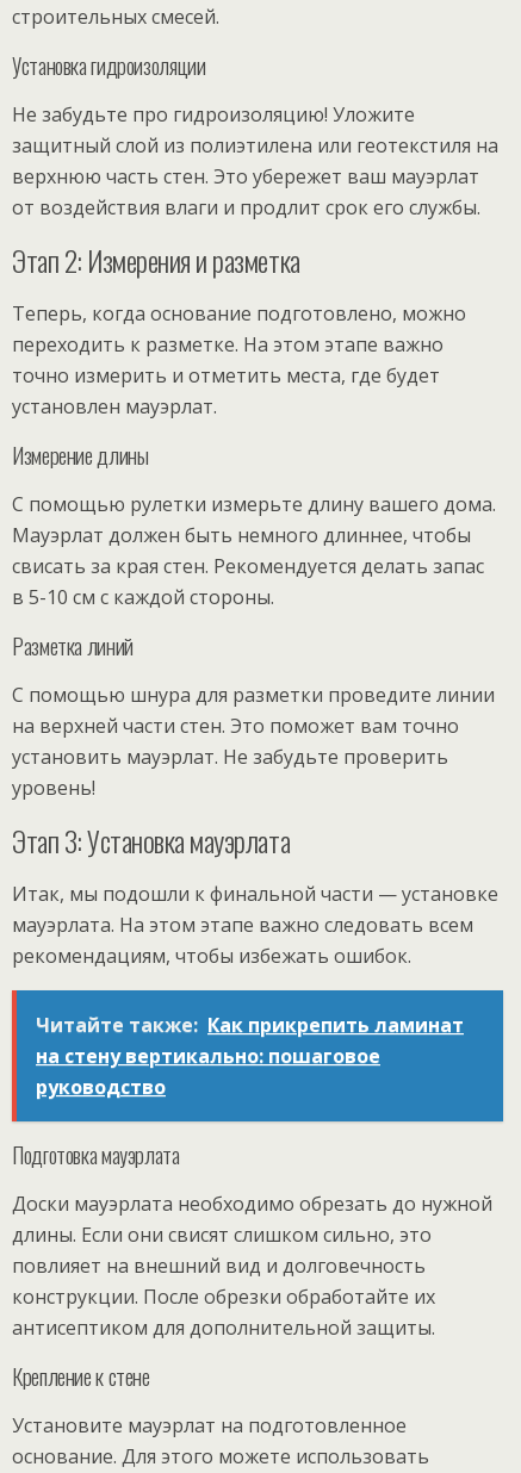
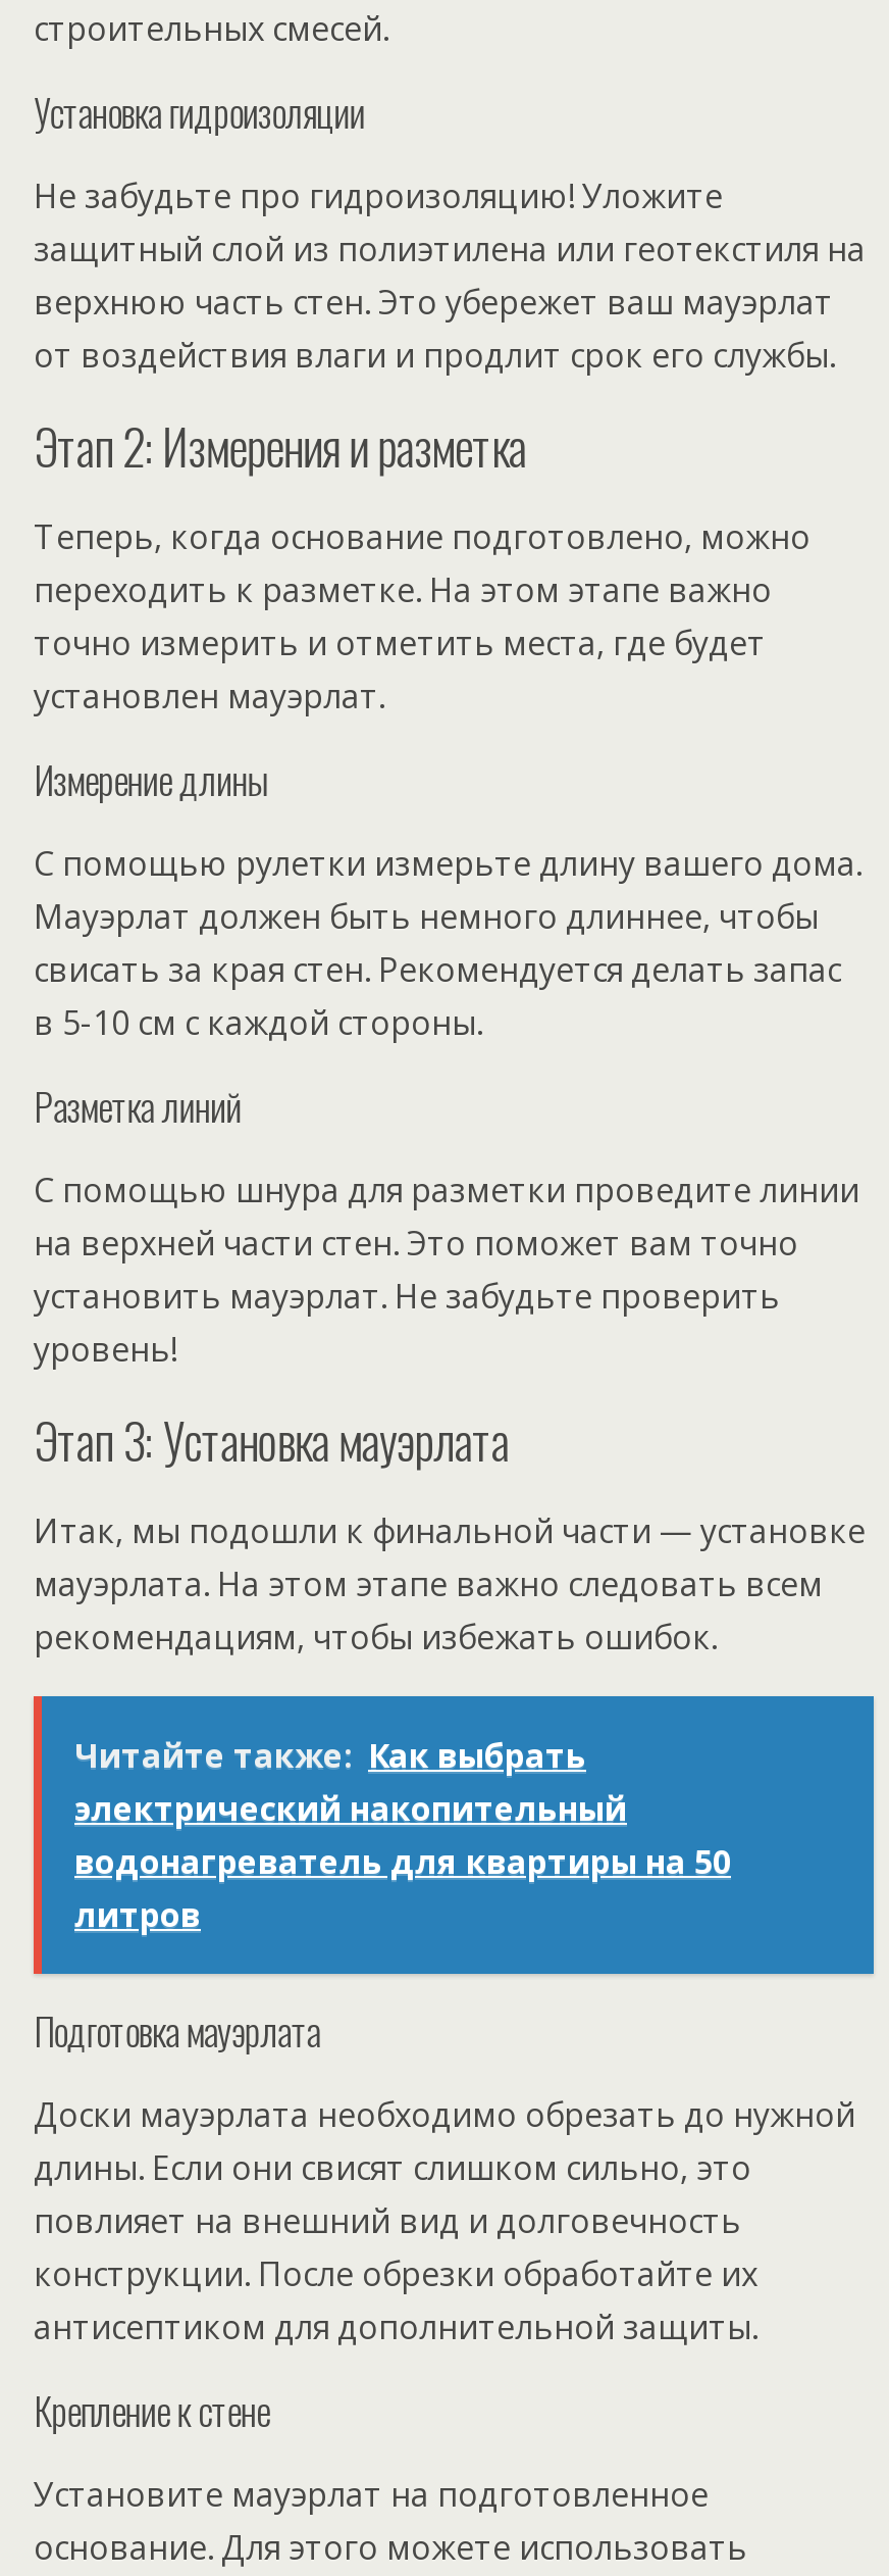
- Читайте также: Как прикрепить ламинат
- на стену вертикально: пошаговое
- руководство
+ Читайте также: Как выбрать
+ электрический накопительный
+ водонагреватель для квартиры на 50
+ литров
